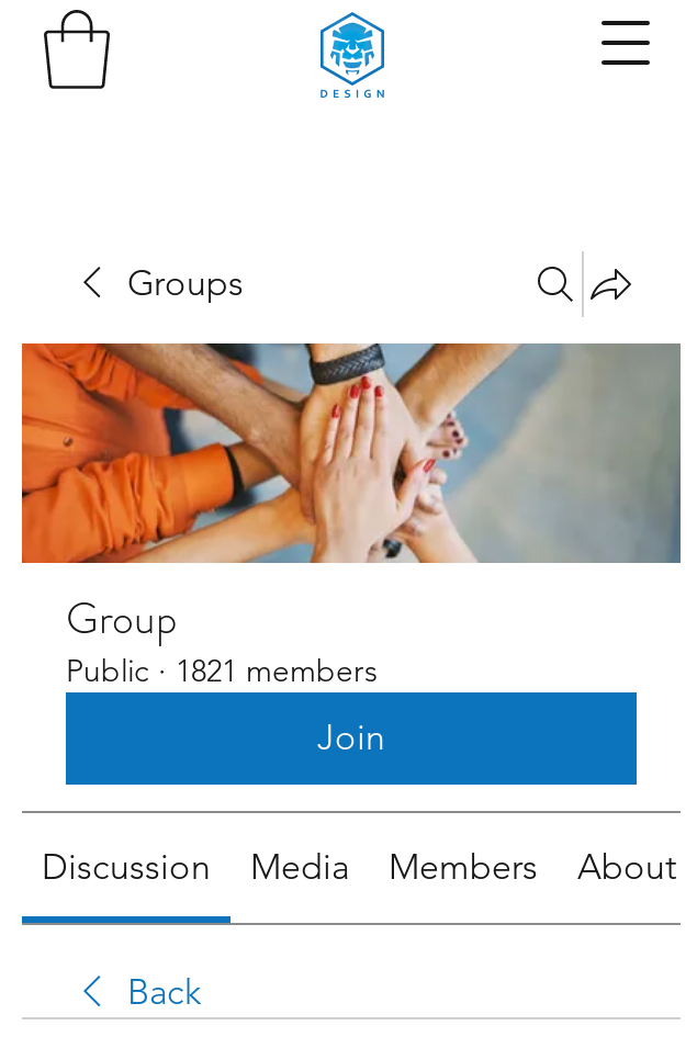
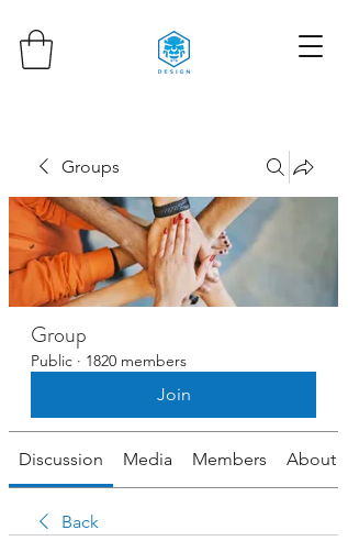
- Public · 1821 members
+ Public · 1820 members
